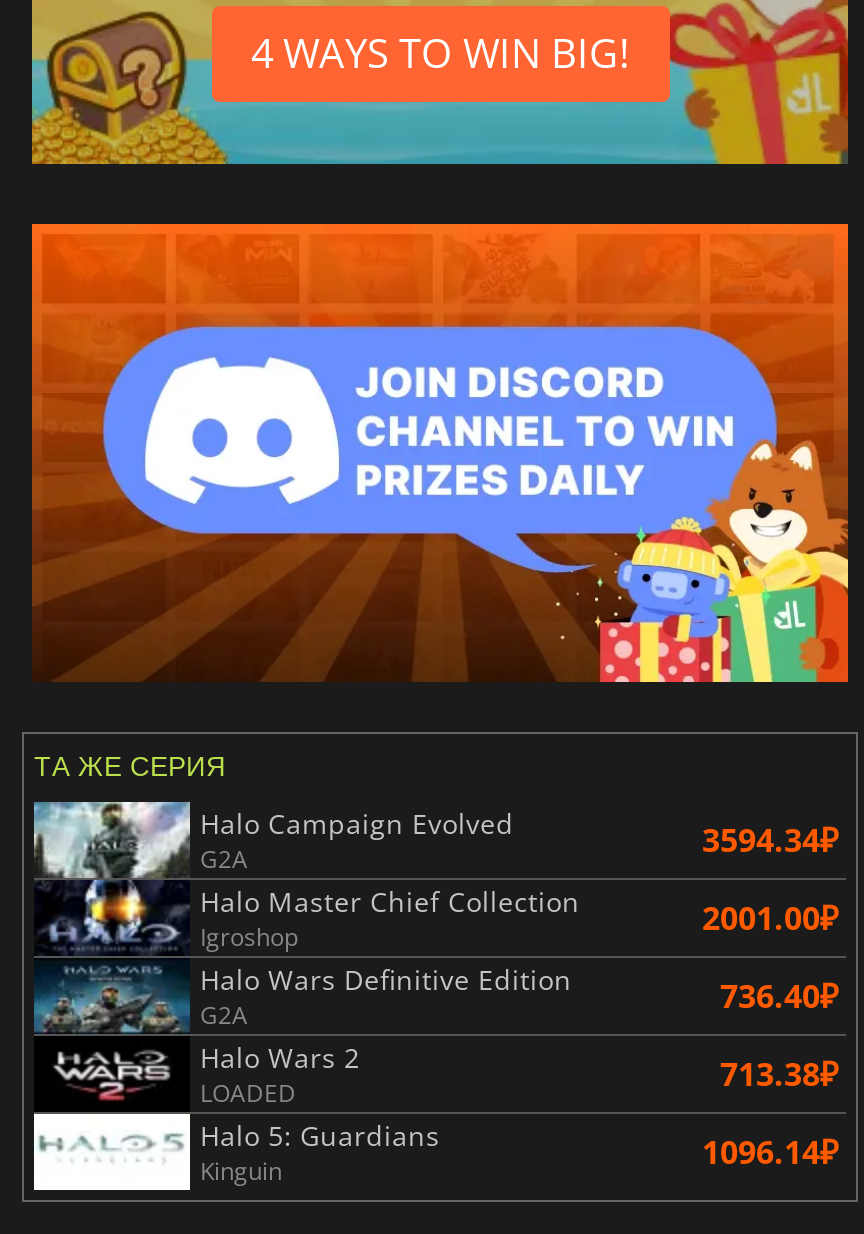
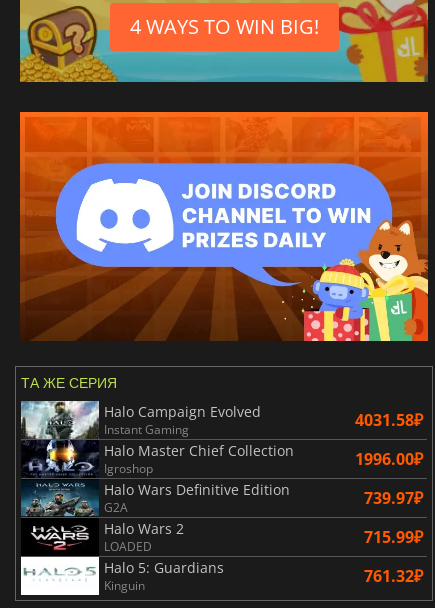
- G2A
- 3594.34₽
+ Instant Gaming
+ 4031.58₽

- 2001.00₽
+ 1996.00₽

- 736.40₽
+ 739.97₽

- 713.38₽
+ 715.99₽

- 1096.14₽
+ 761.32₽
